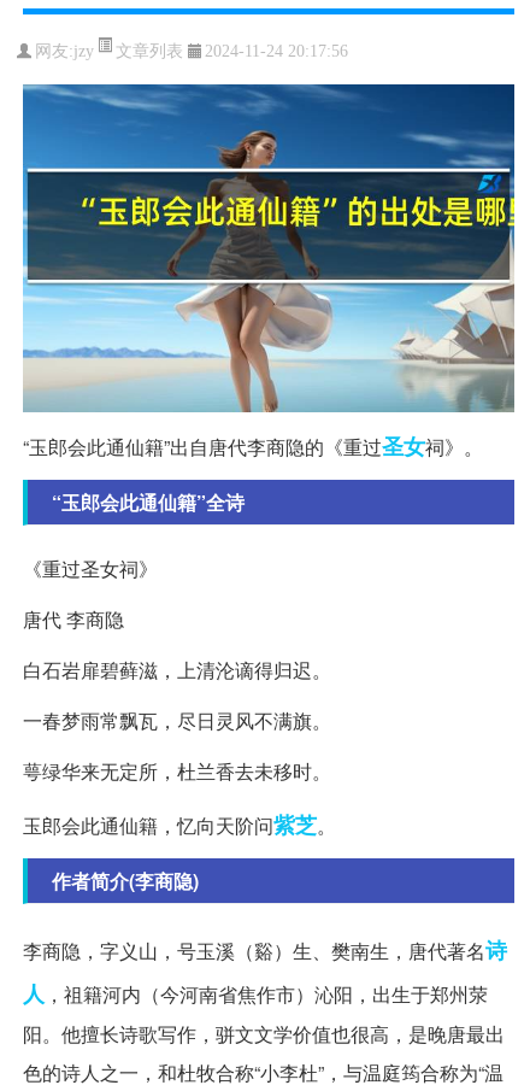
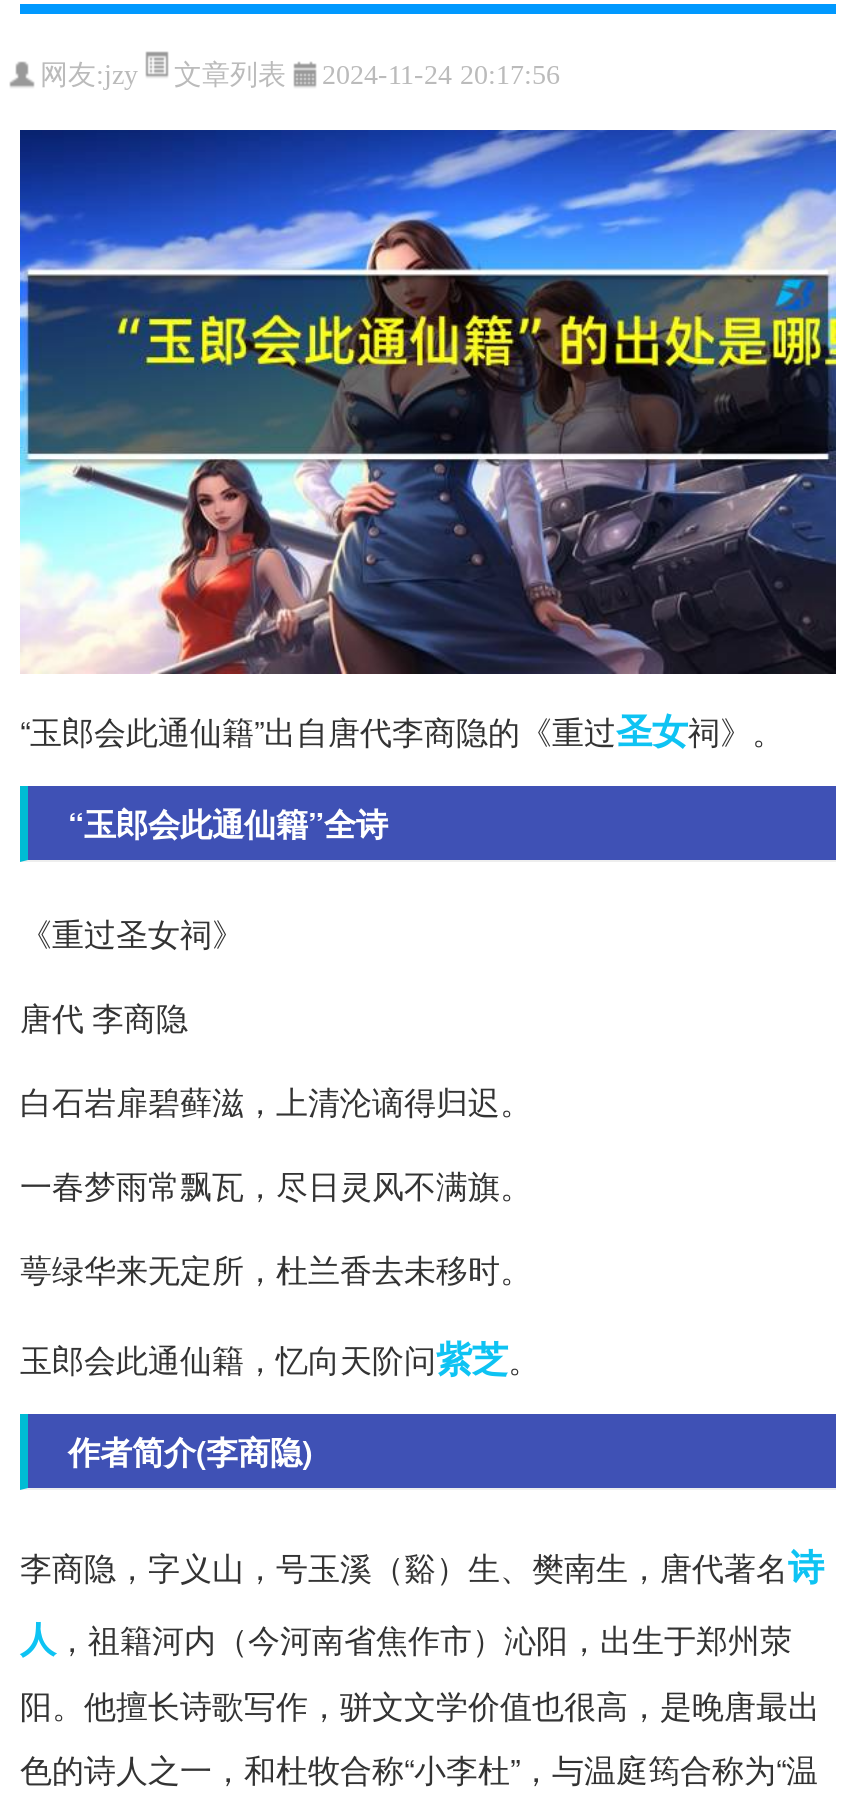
- [image]
+ [image]
